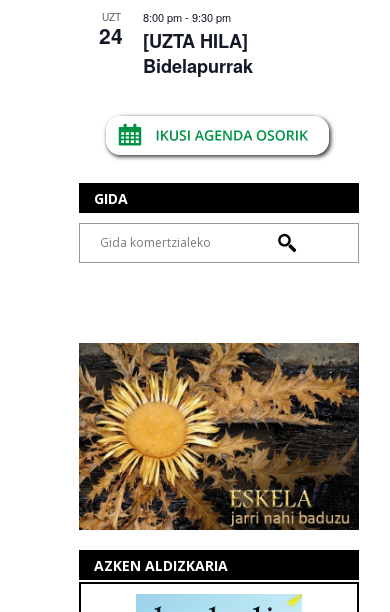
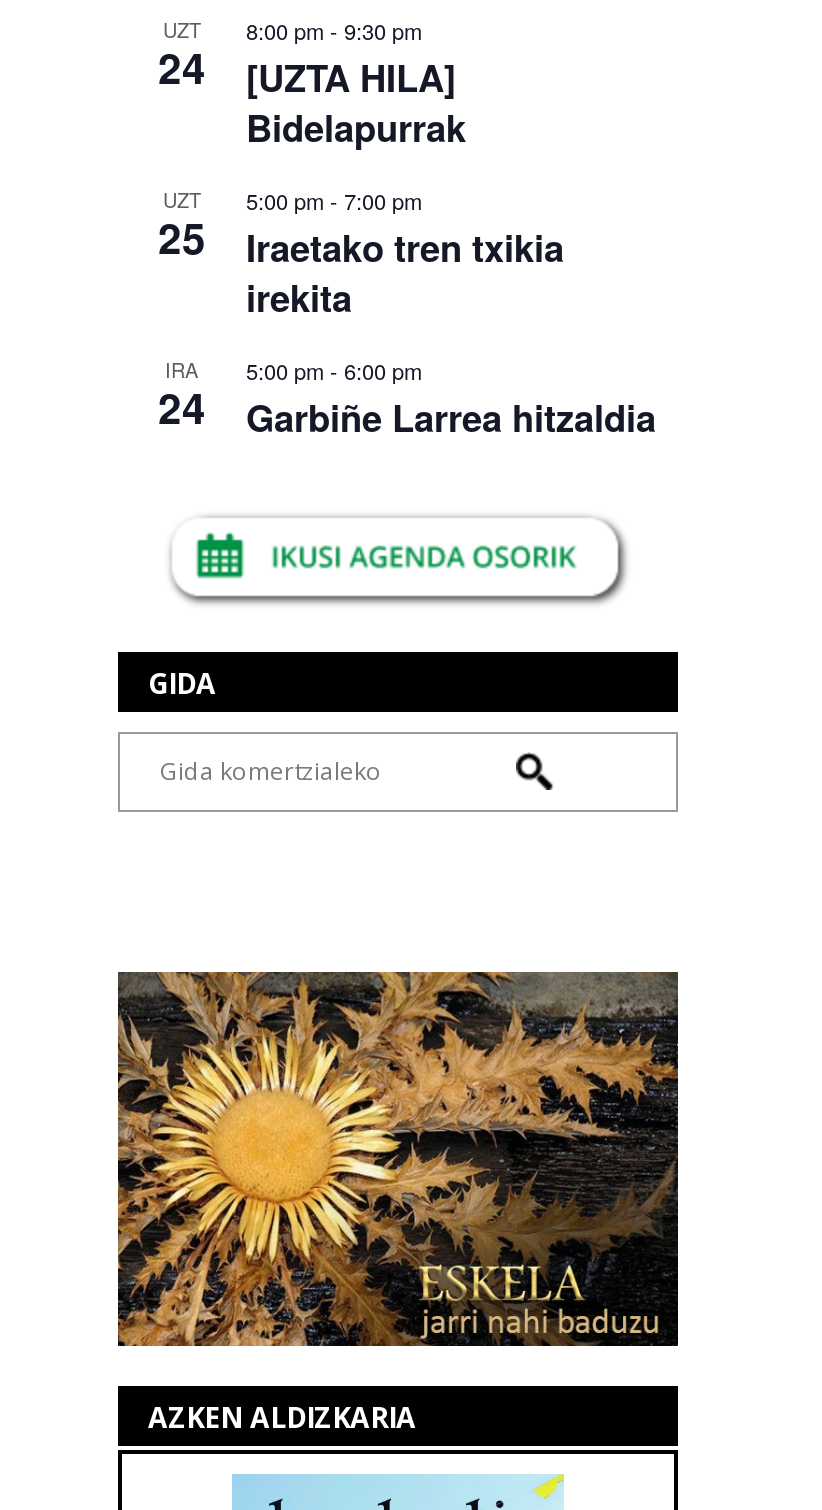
+ UZT
+ 25

+ 5:00 pm - 7:00 pm
+ Iraetako tren txikia
+ irekita
+ IRA
+ 24

+ 5:00 pm - 6:00 pm
+ Garbiñe Larrea hitzaldia
